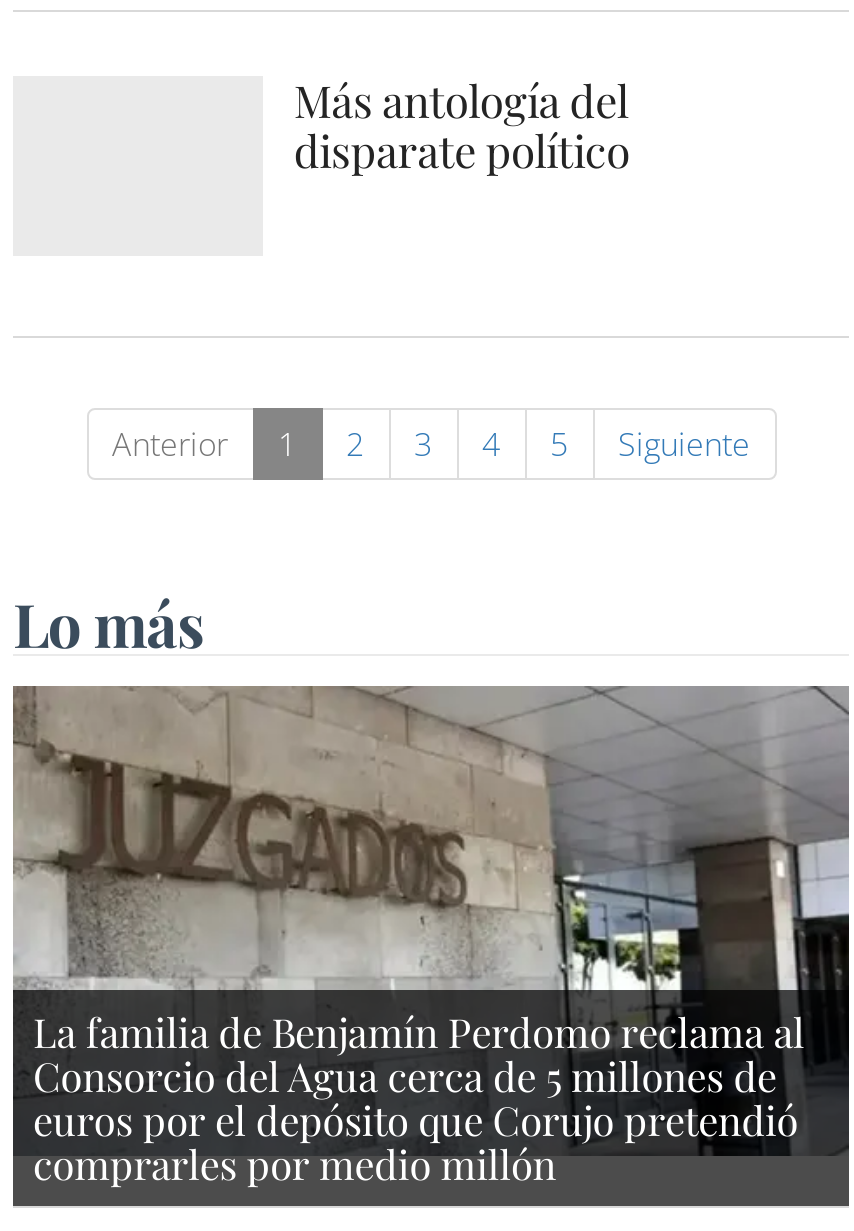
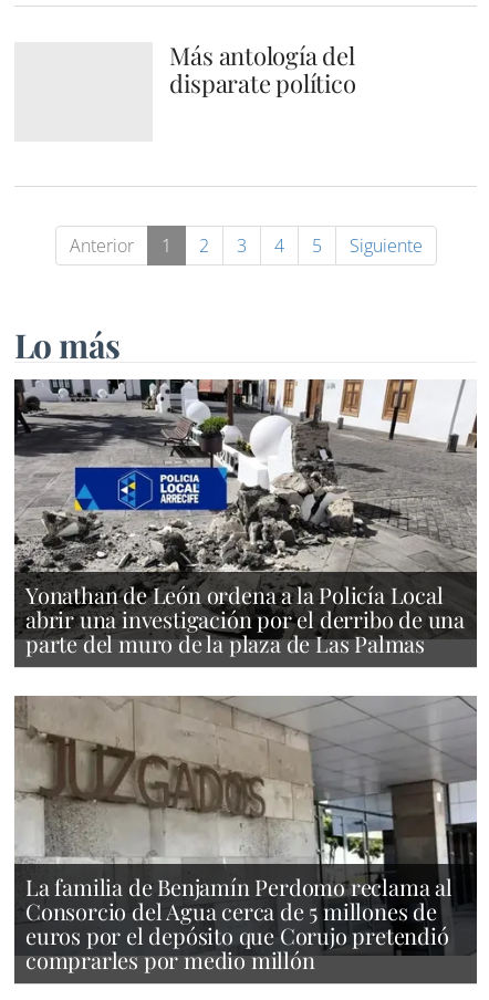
+ [image]
+ Yonathan de León ordena a la Policía Local
+ abrir una investigación por el derribo de una
+ parte del muro de la plaza de Las Palmas
